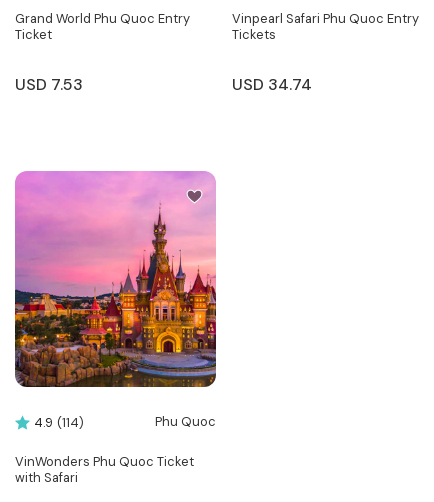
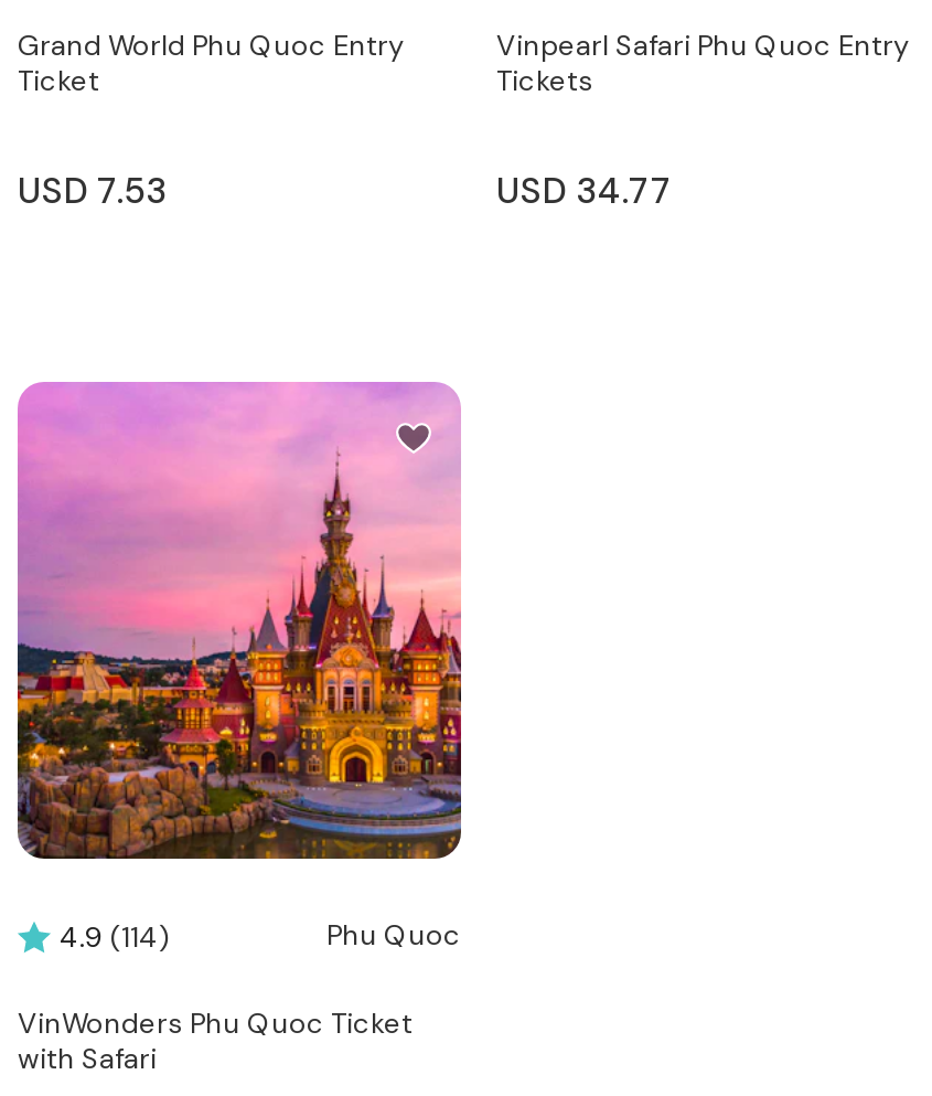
- USD 34.74
+ USD 34.77
